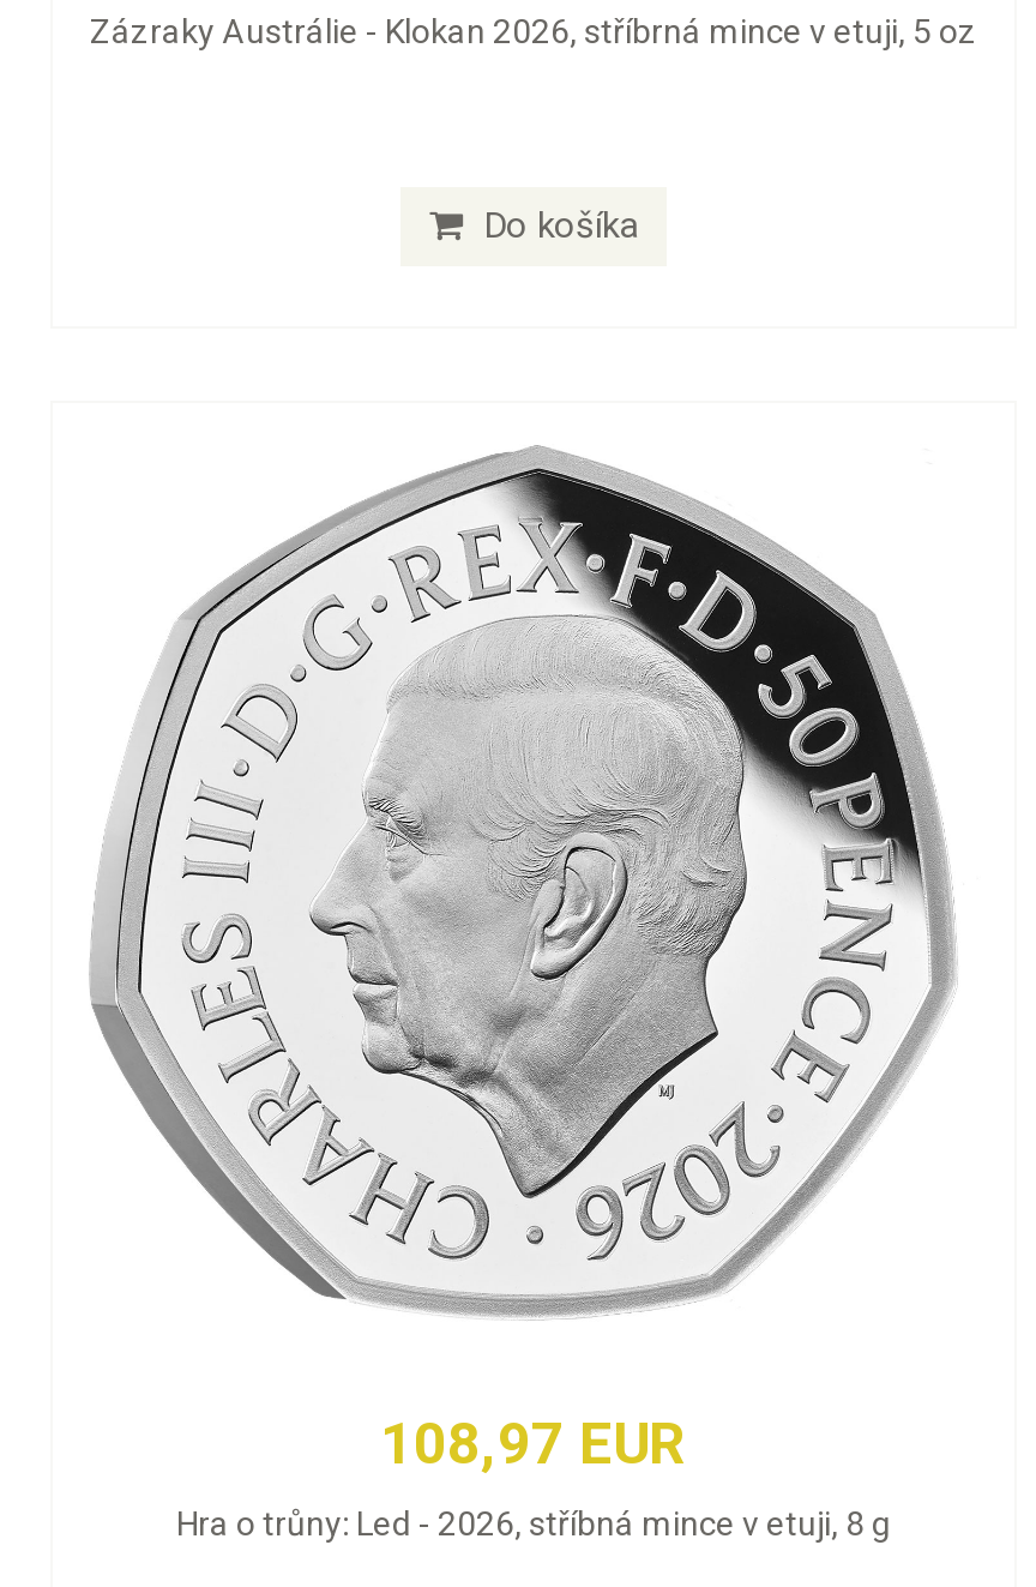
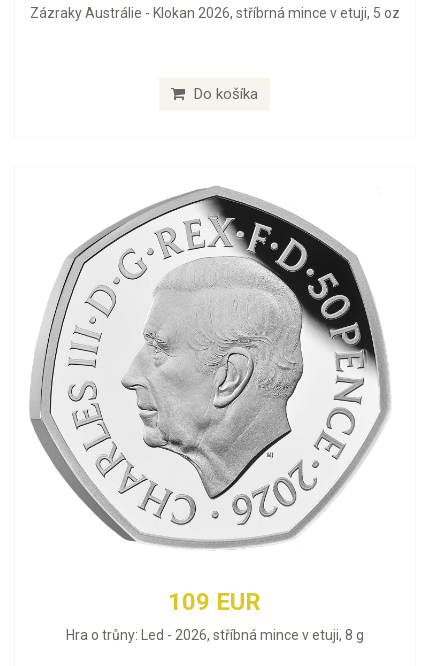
- 108,97 EUR
+ 109 EUR
